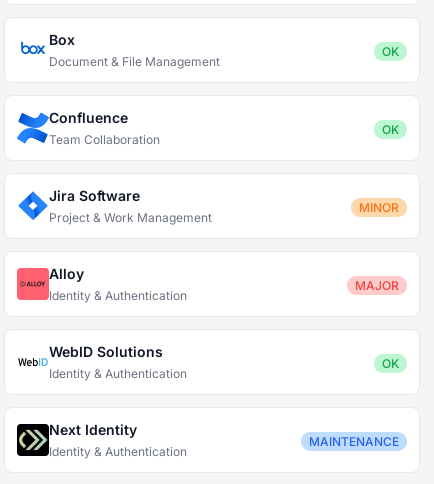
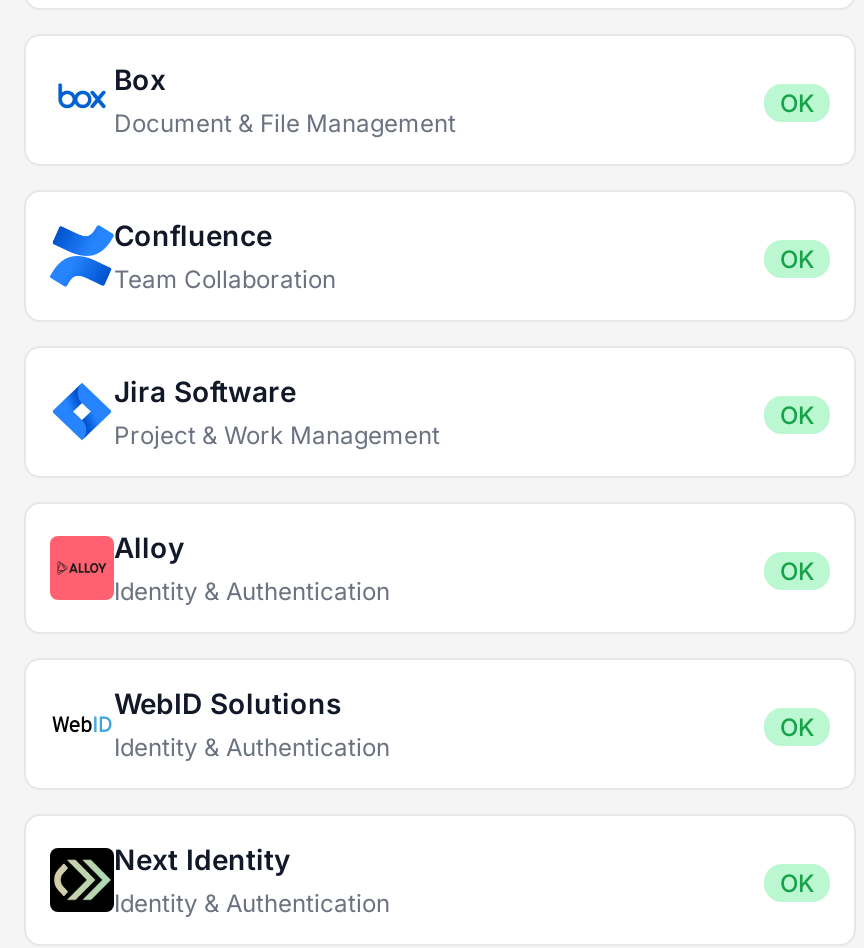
- MINOR
+ OK

- MAJOR
+ OK

- MAINTENANCE
+ OK
